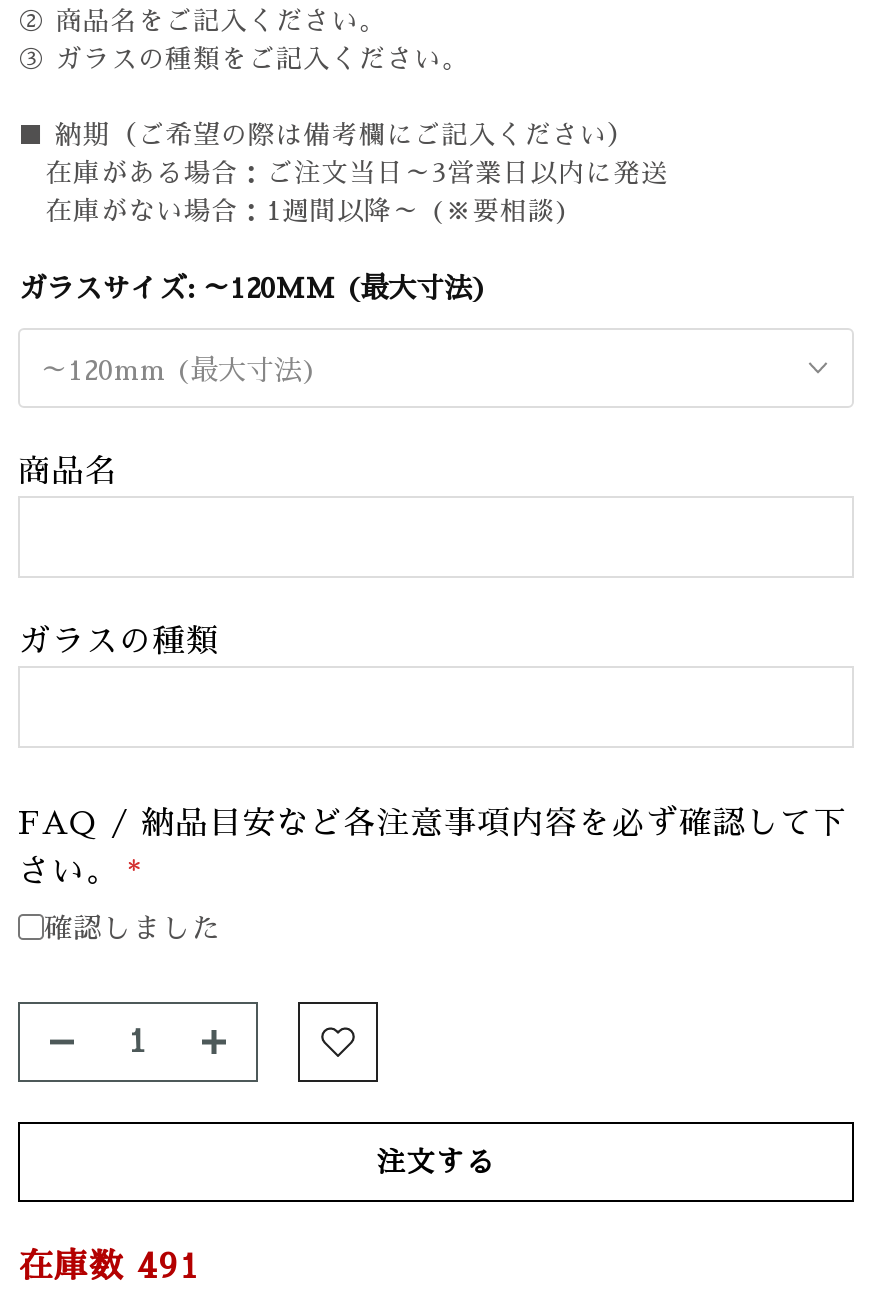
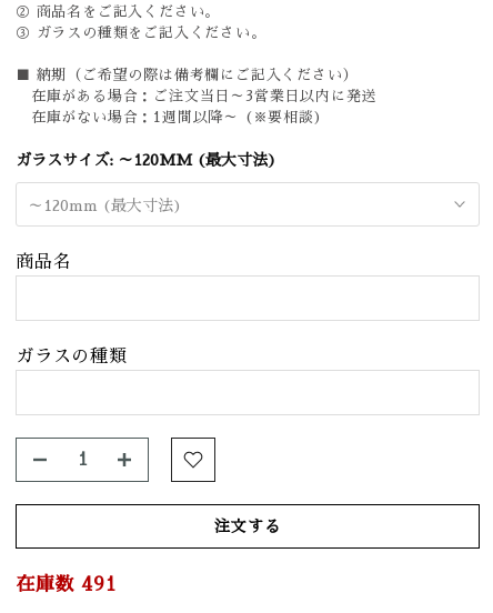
- FAQ / 納品目安など各注意事項内容を必ず確認して下
- さい。 *
- 確認しました
